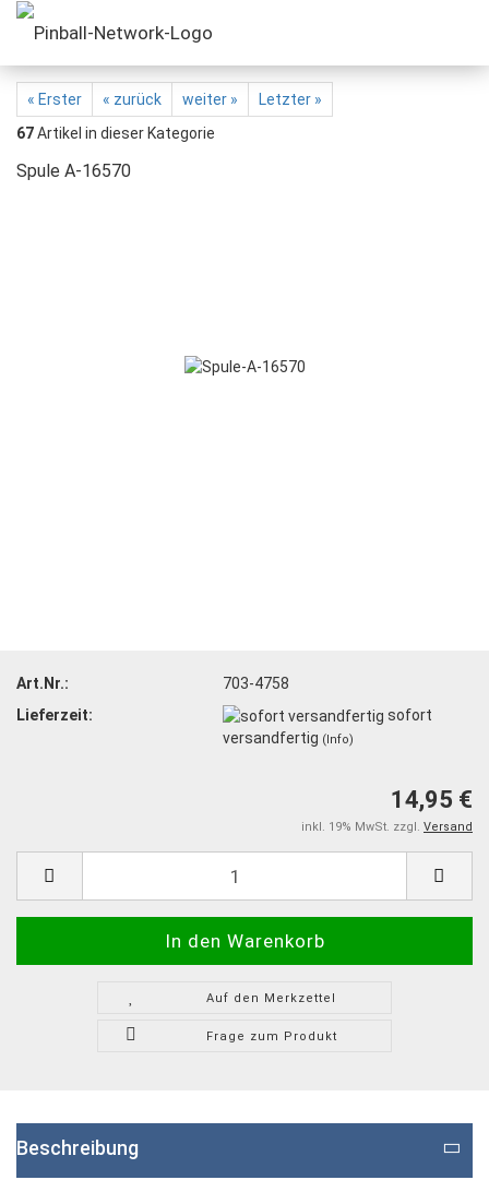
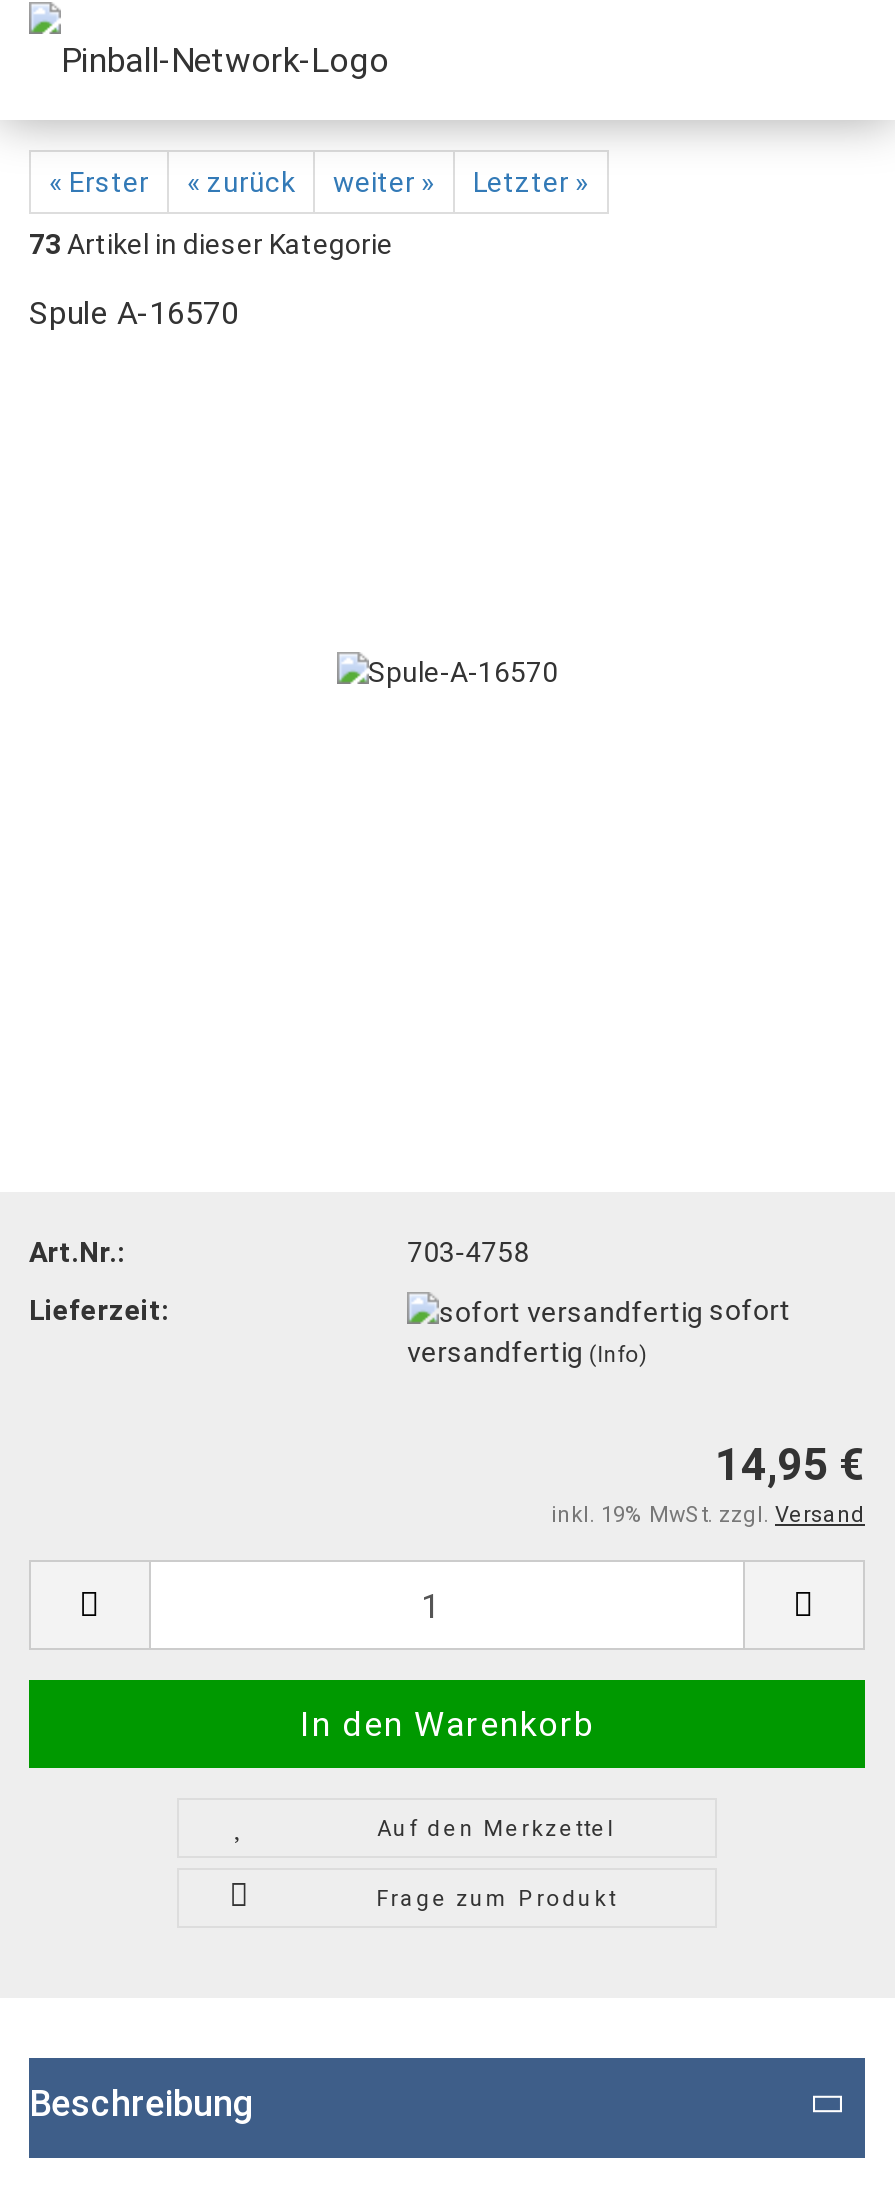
- 67 Artikel in dieser Kategorie
+ 73 Artikel in dieser Kategorie
